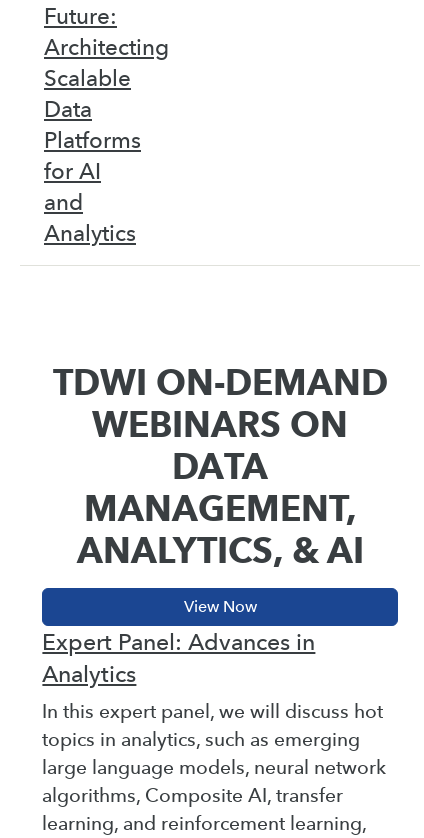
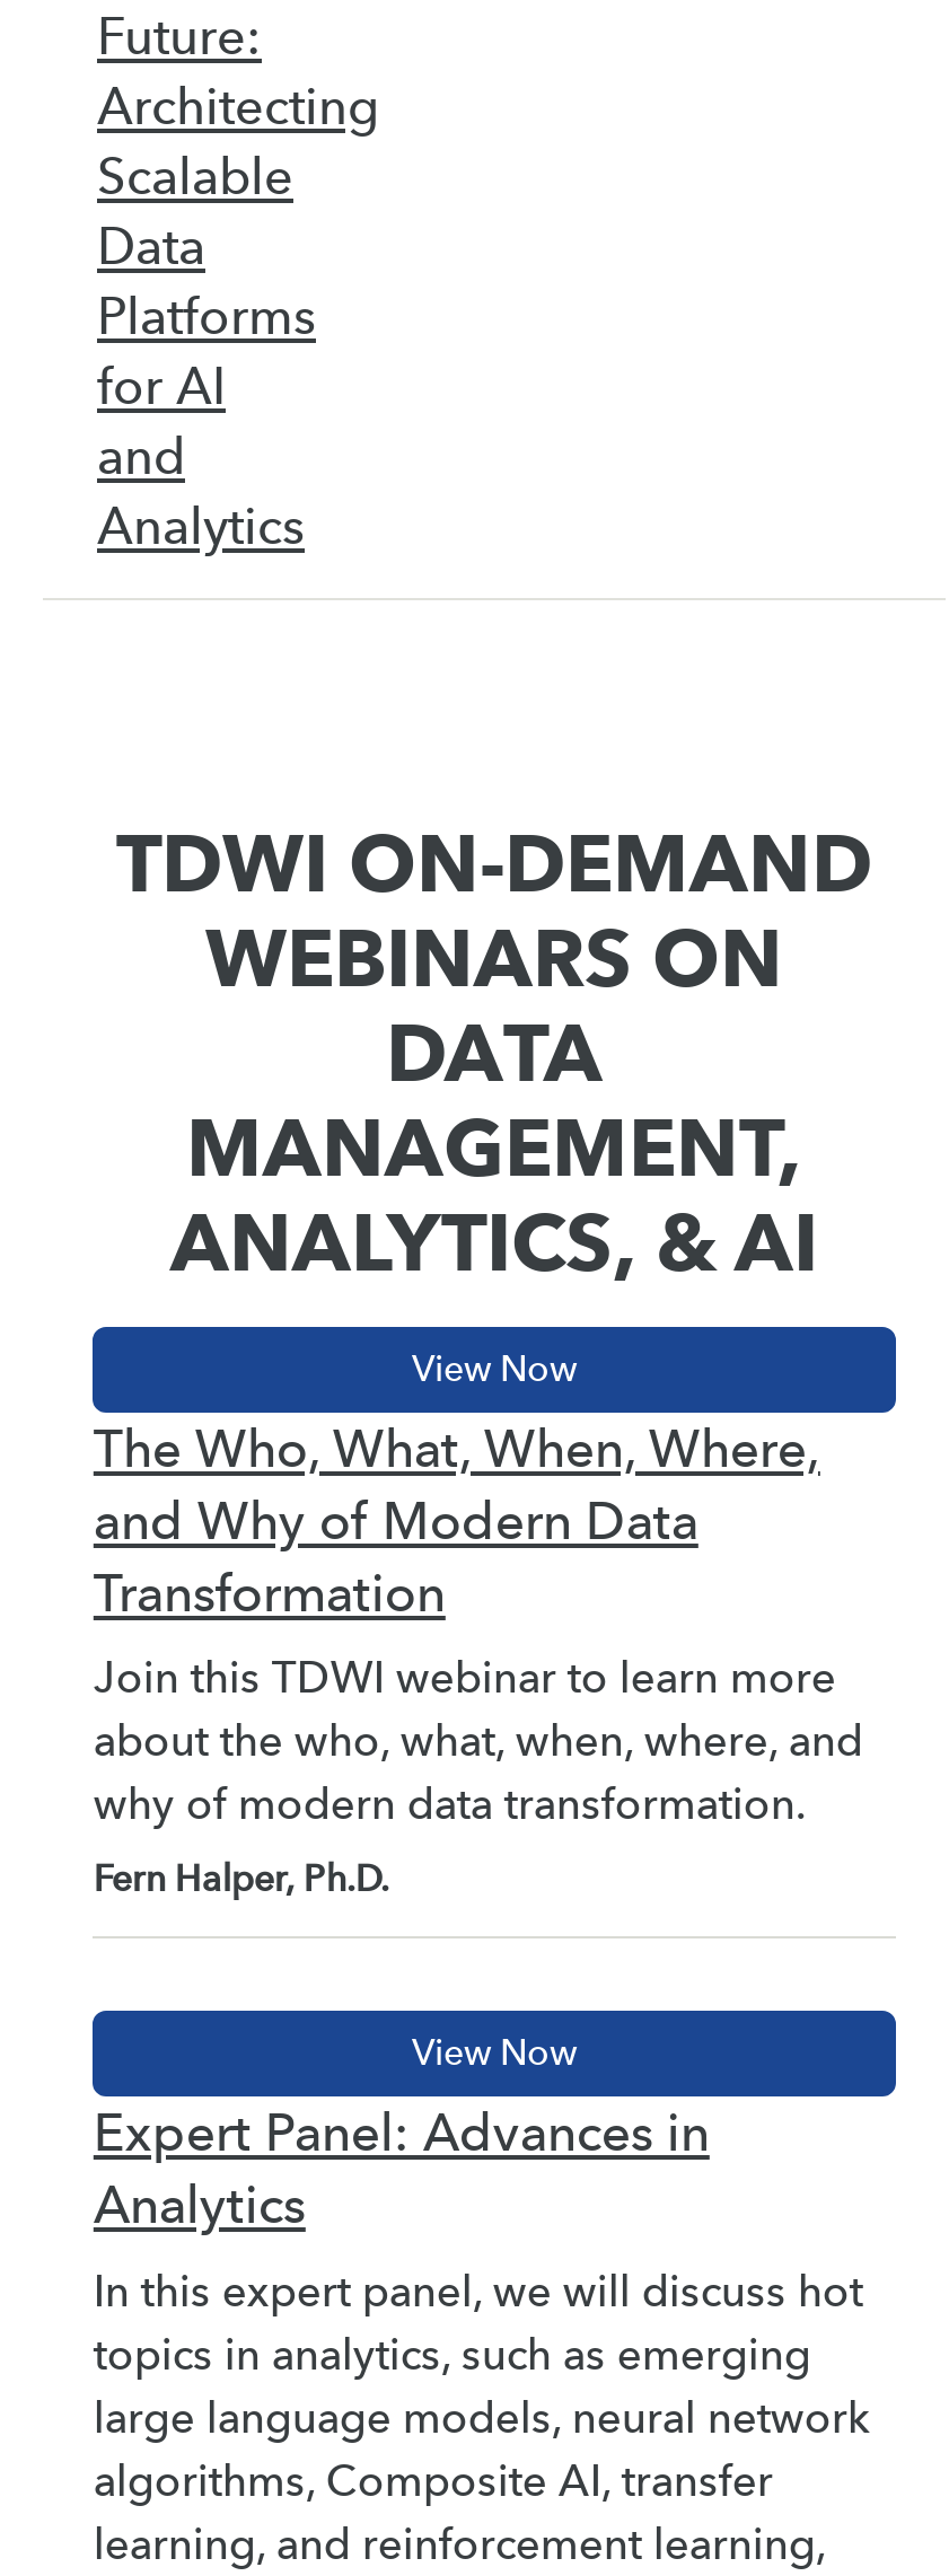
+ The Who, What, When, Where,
+ and Why of Modern Data
+ Transformation
+ Join this TDWI webinar to learn more
+ about the who, what, when, where, and
+ why of modern data transformation.
+ Fern Halper, Ph.D.
